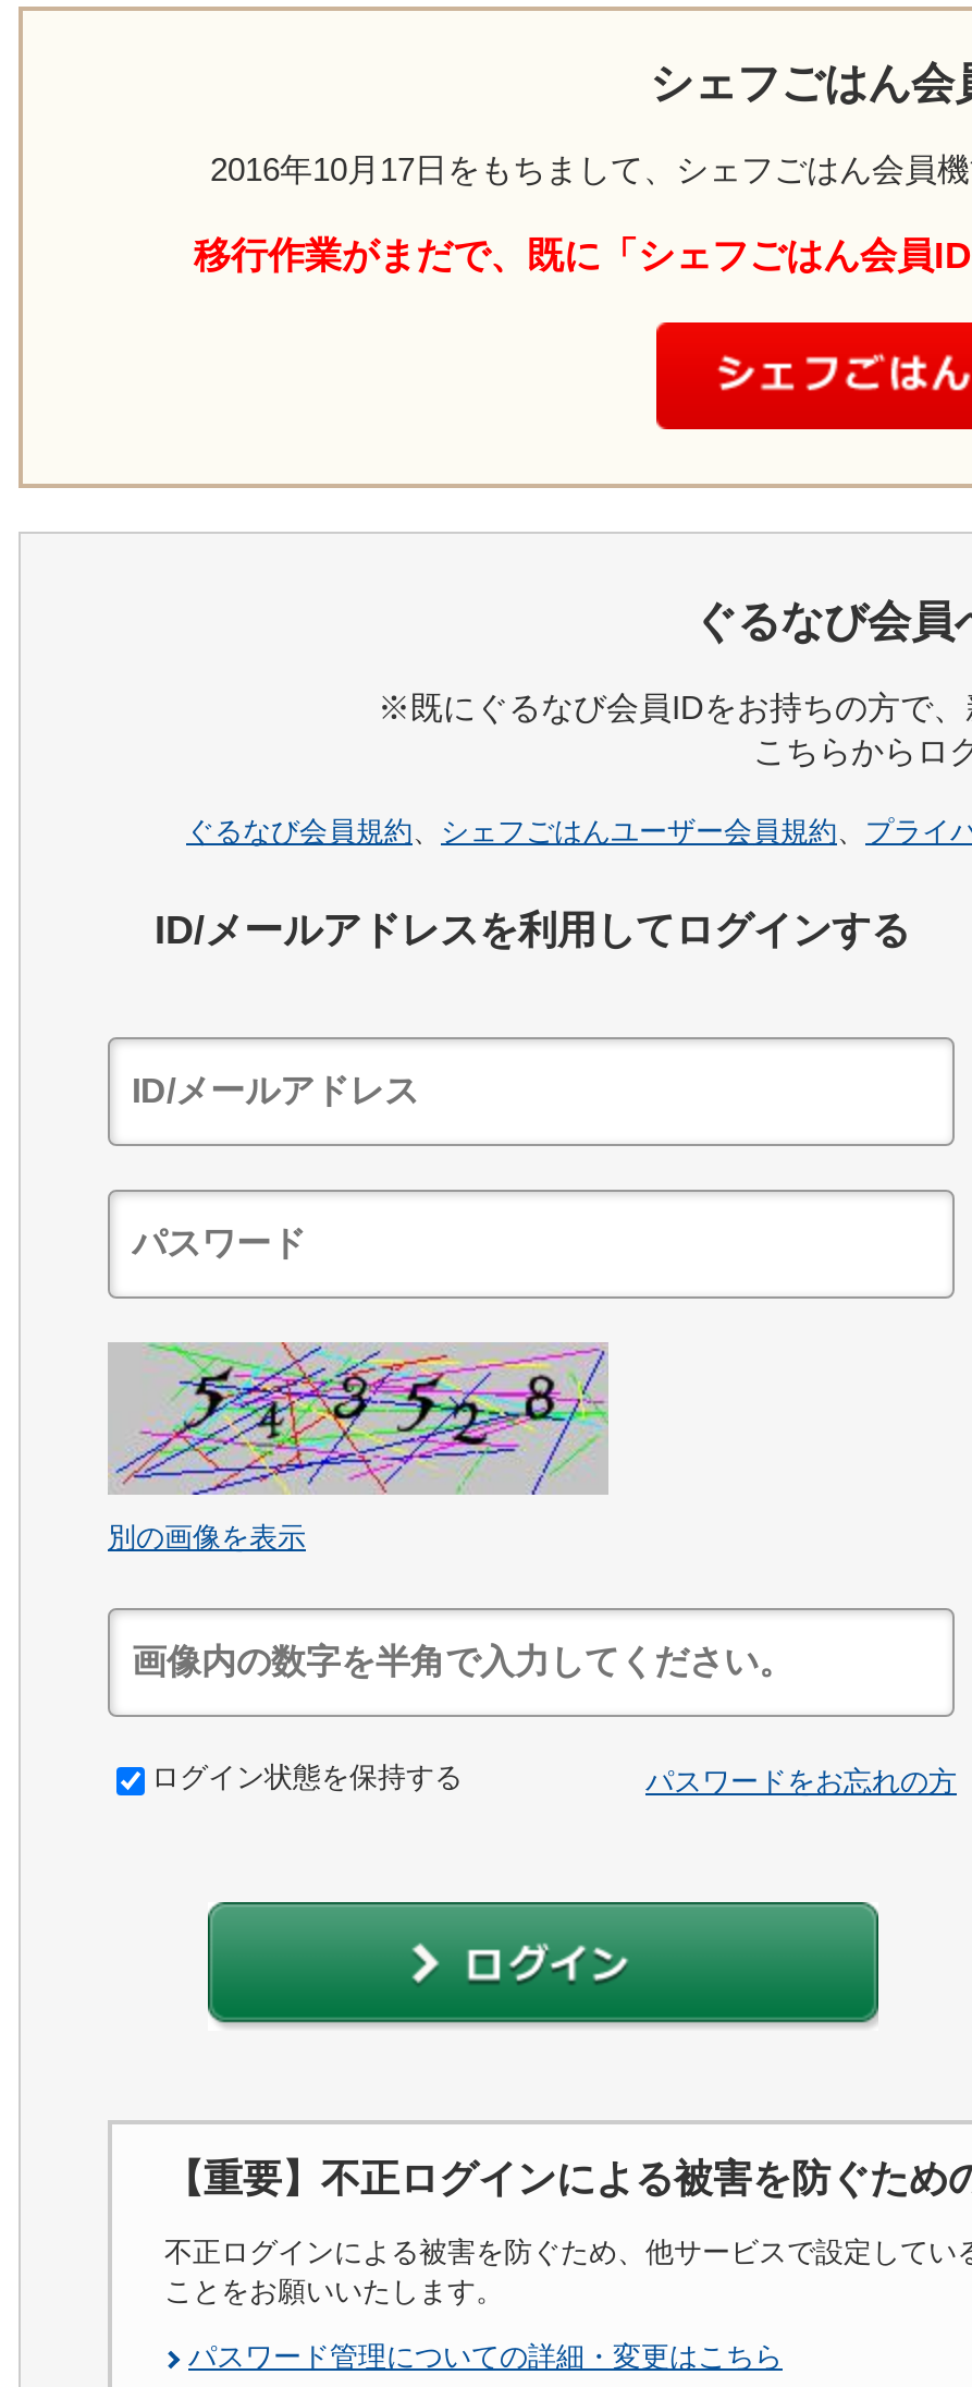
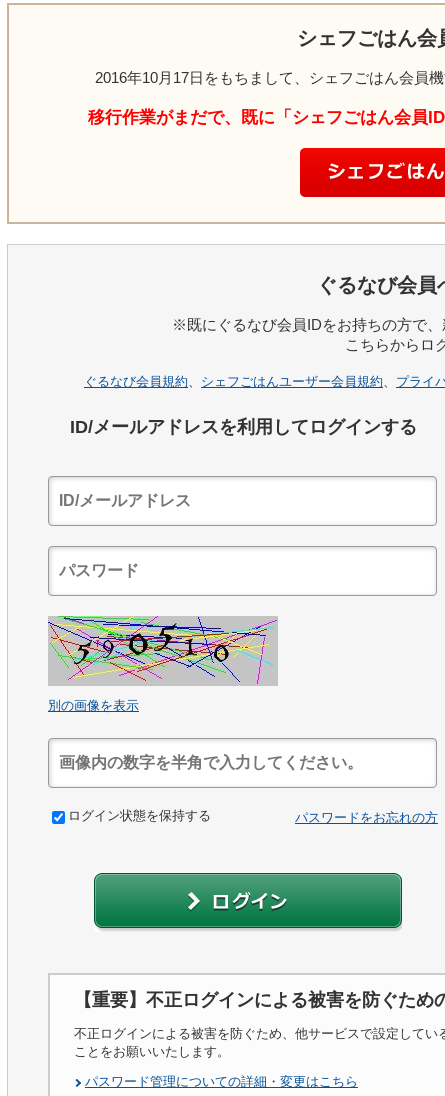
- [image]
+ [image]
